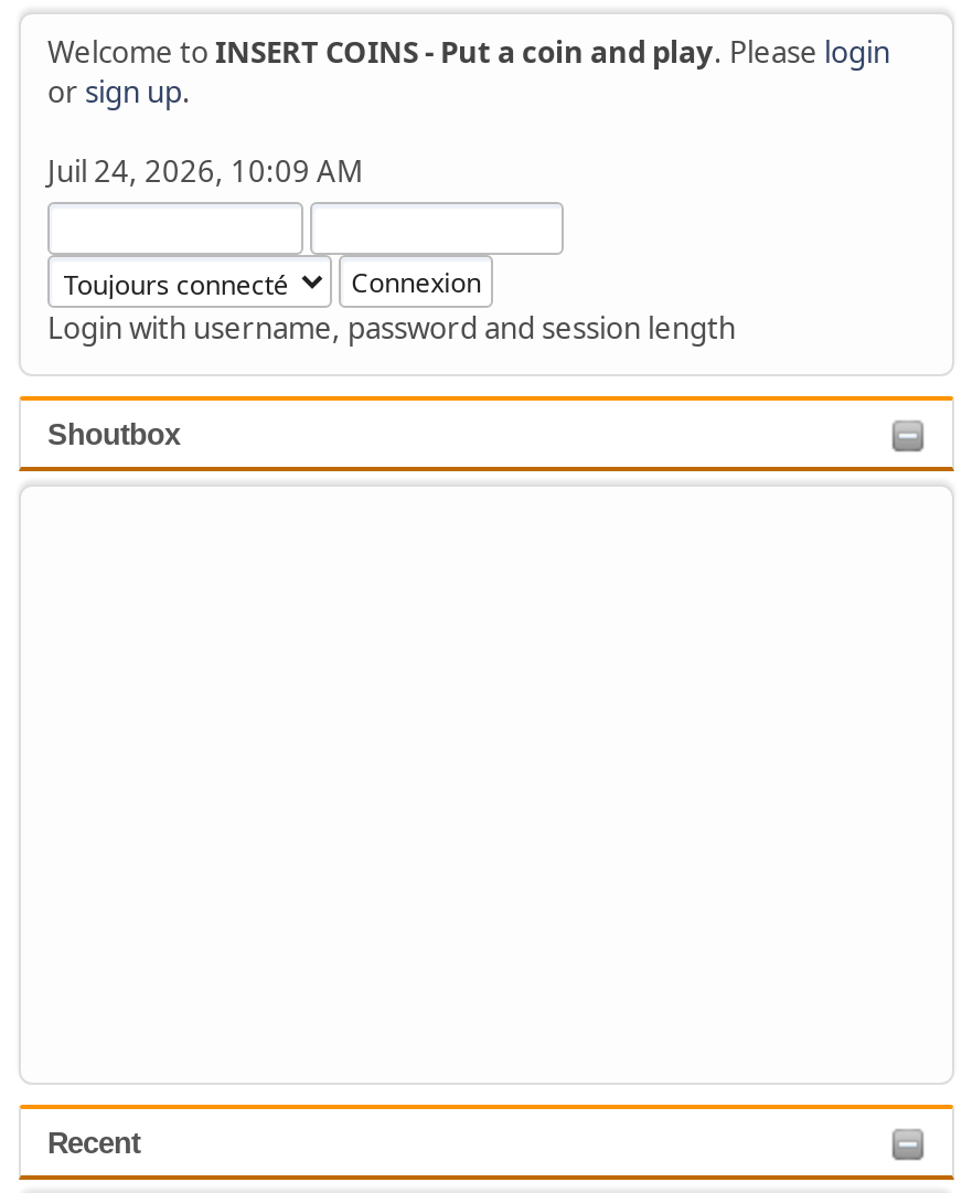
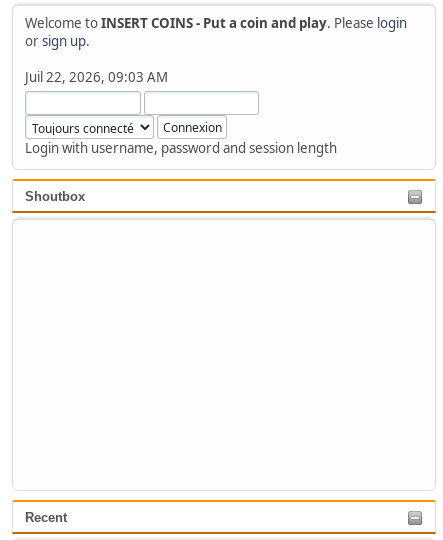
- Juil 24, 2026, 10:09 AM
+ Juil 22, 2026, 09:03 AM
